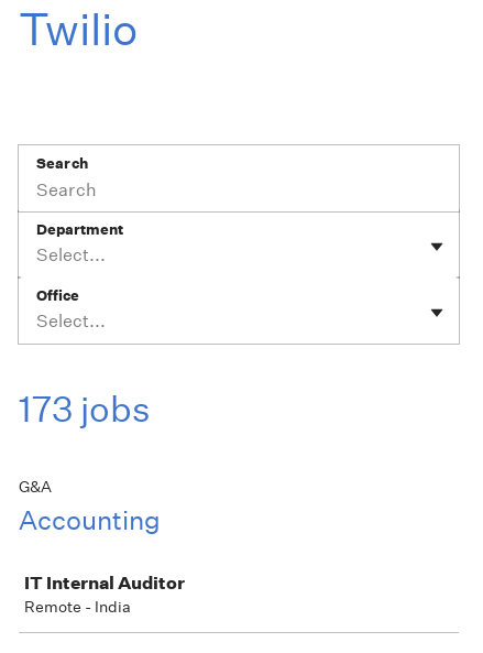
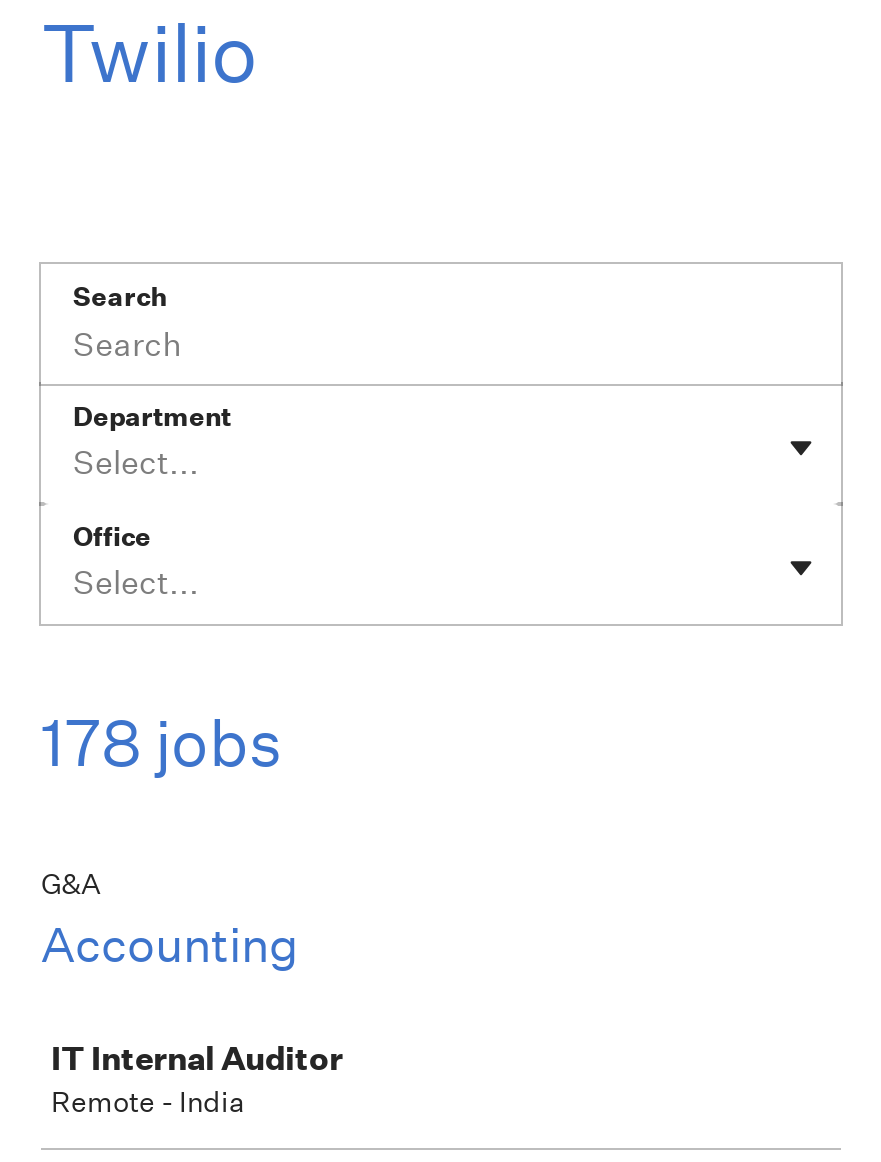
- 173 jobs
+ 178 jobs
